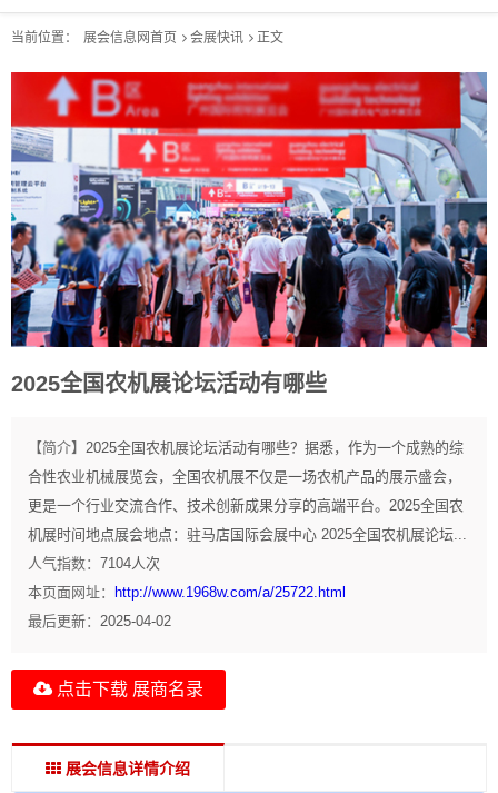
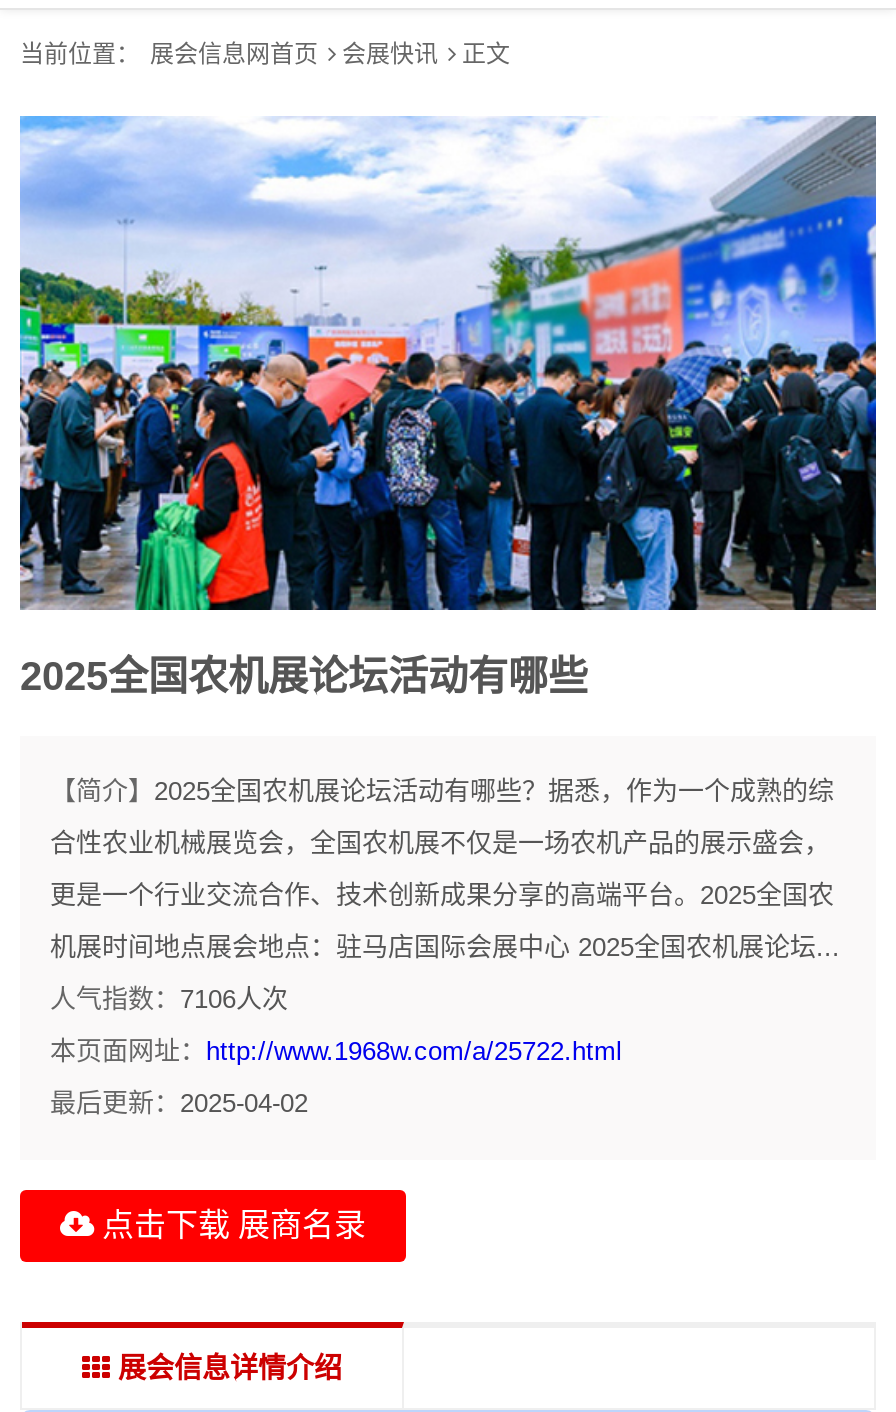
- [image]
+ [image]

- 人气指数：7104人次
+ 人气指数：7106人次
